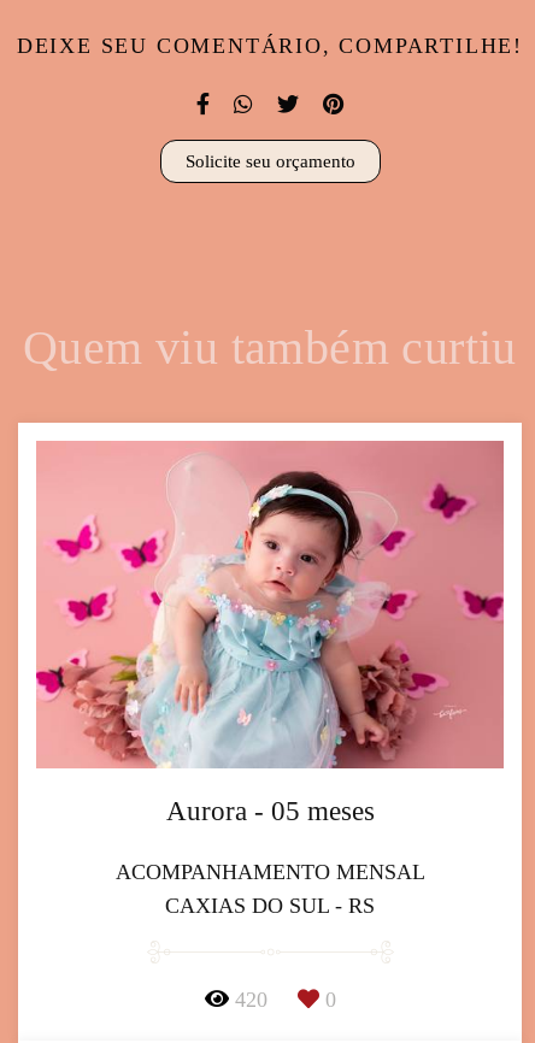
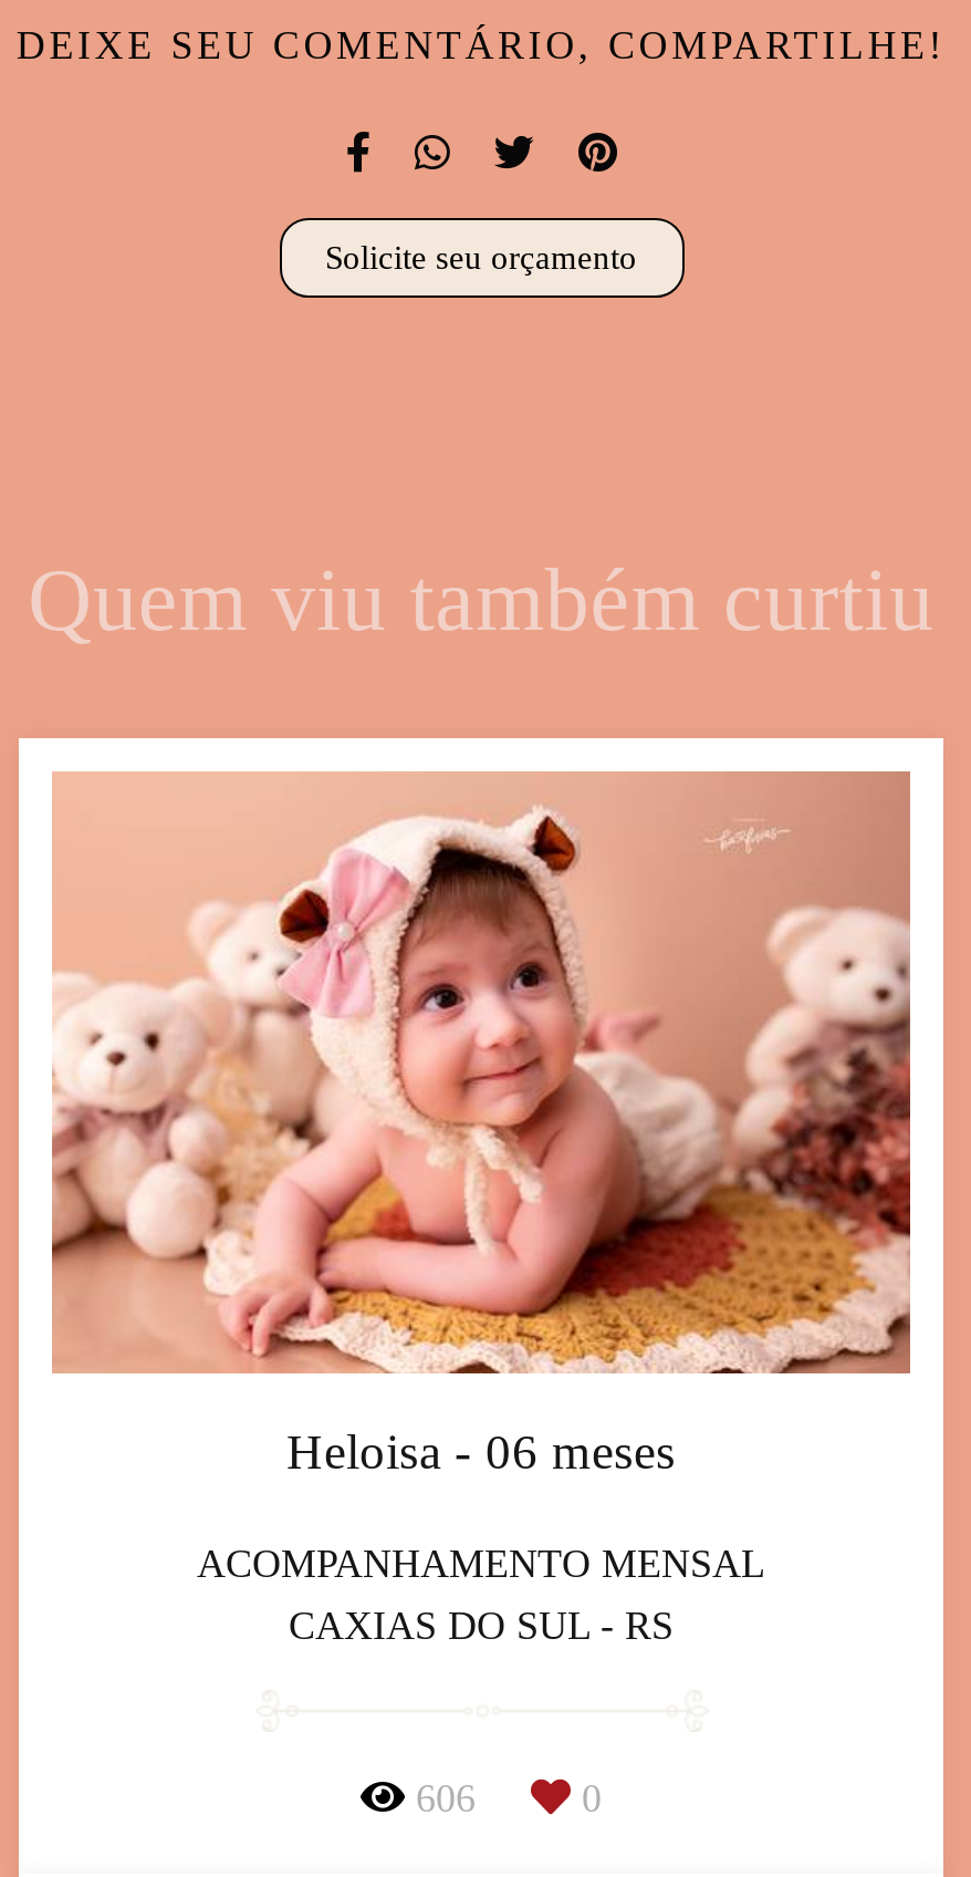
- [image]
- Aurora - 05 meses
+ [image]
+ Heloisa - 06 meses

- 420
+ 606
